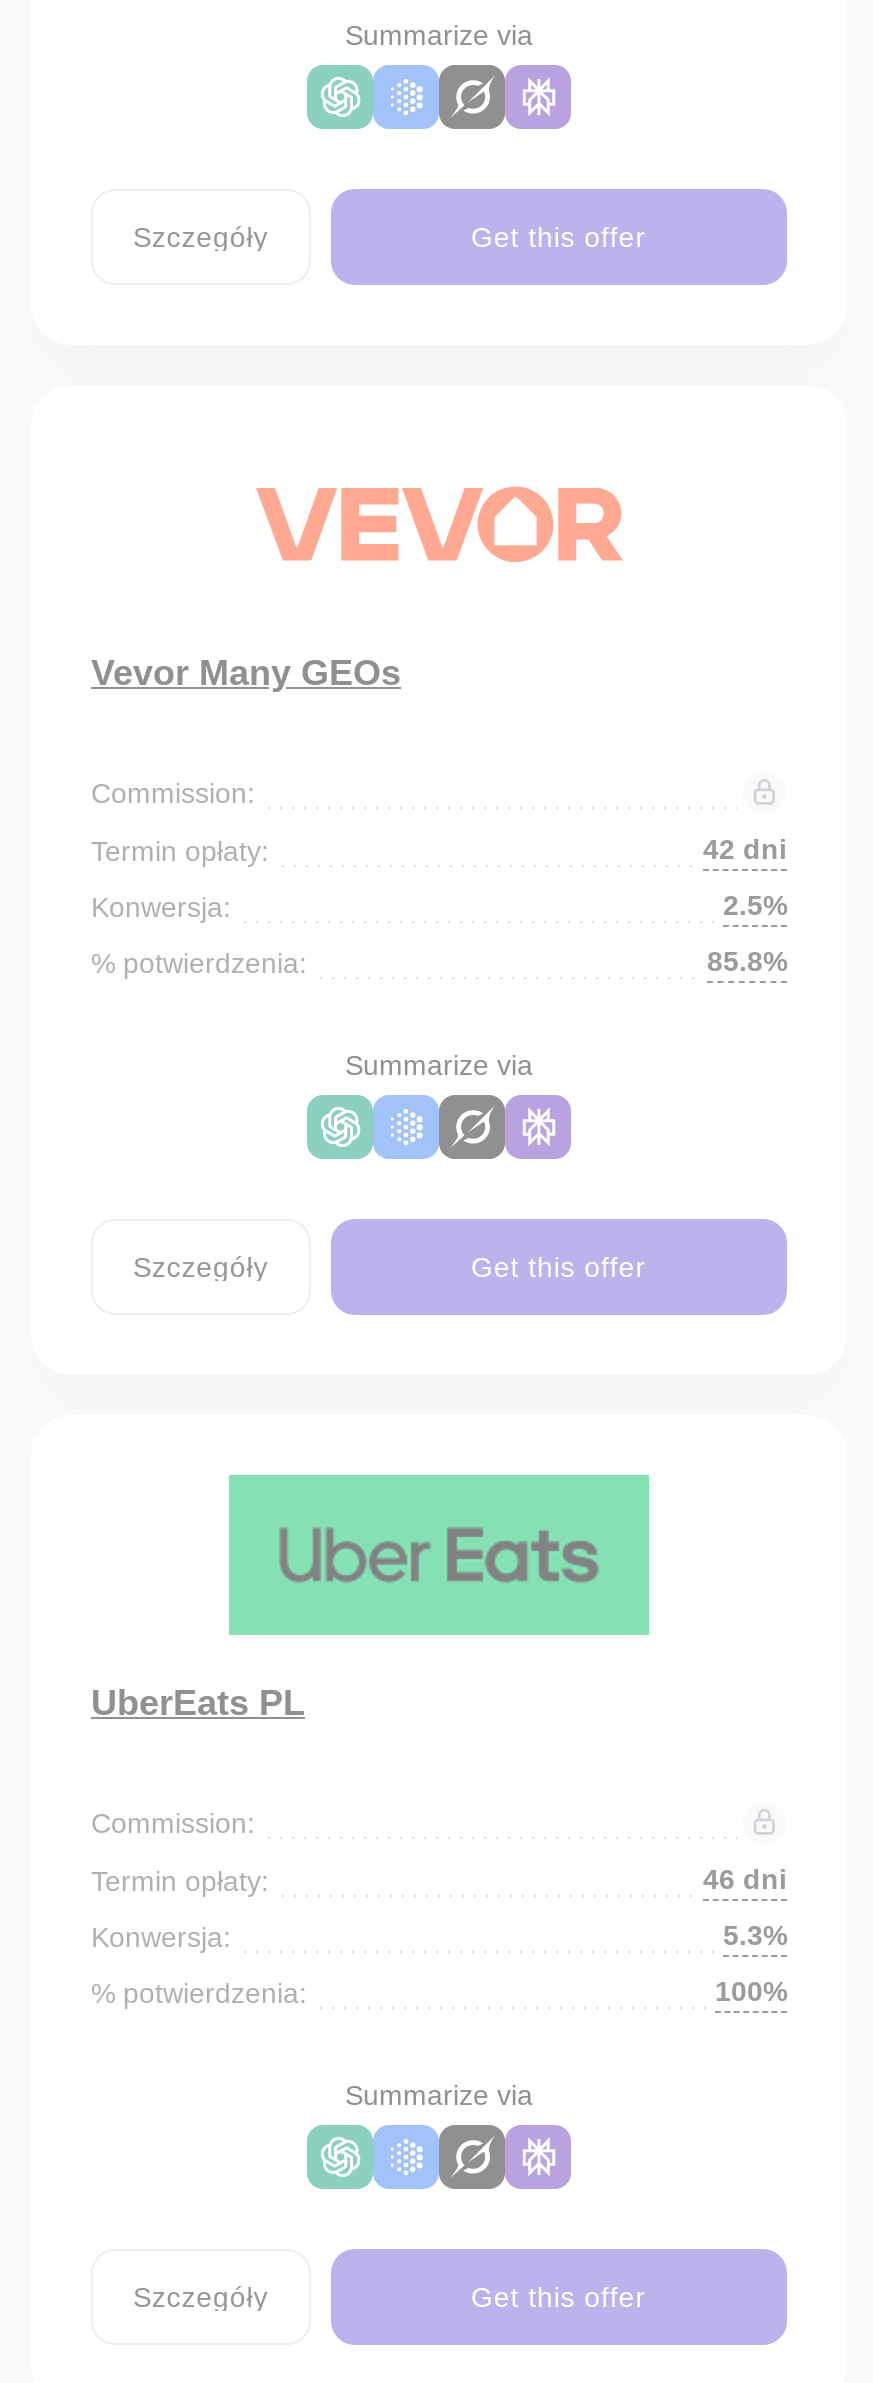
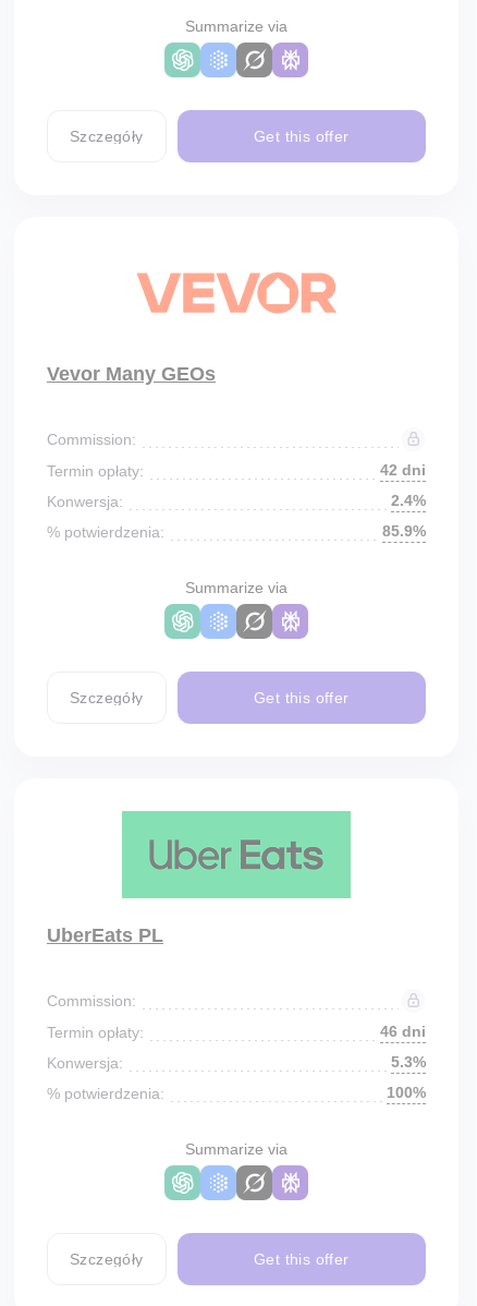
- 2.5%
+ 2.4%

- 85.8%
+ 85.9%
